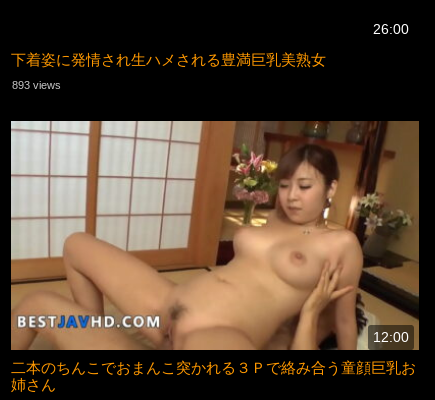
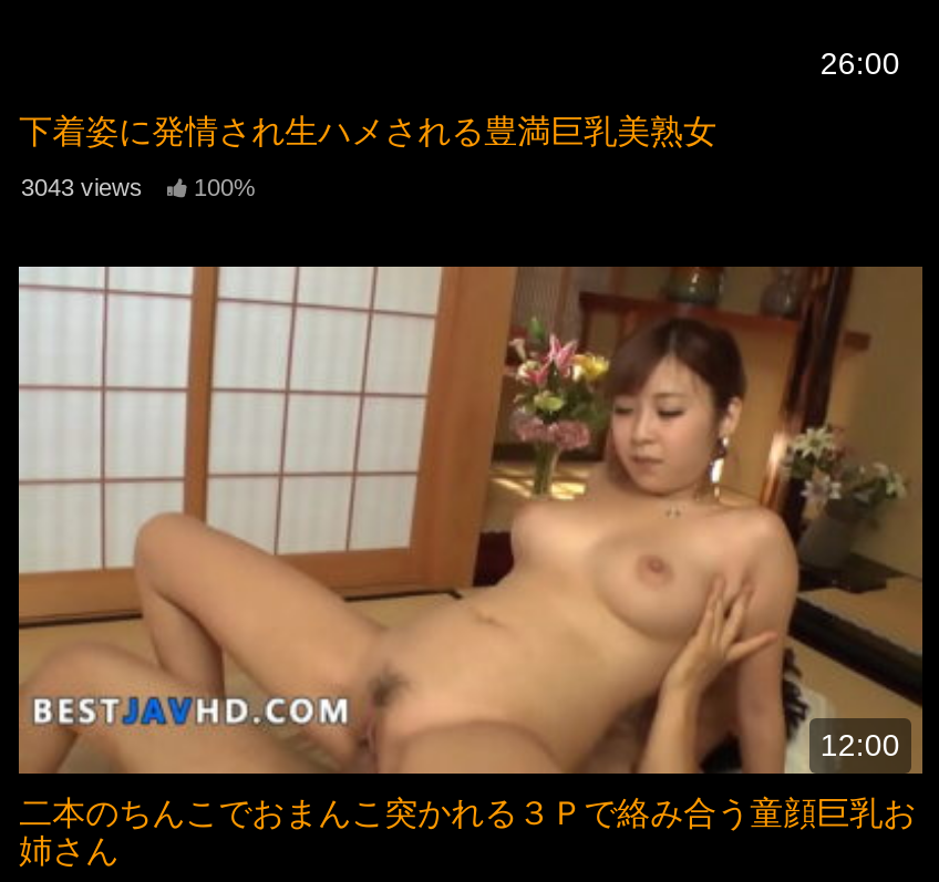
- 893 views
+ 3043 views
+ 100%
